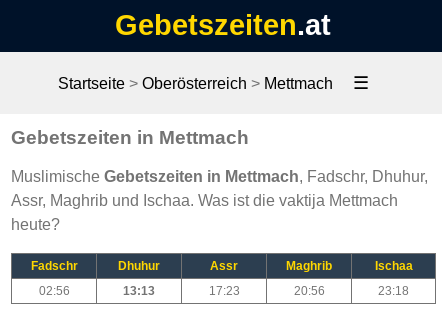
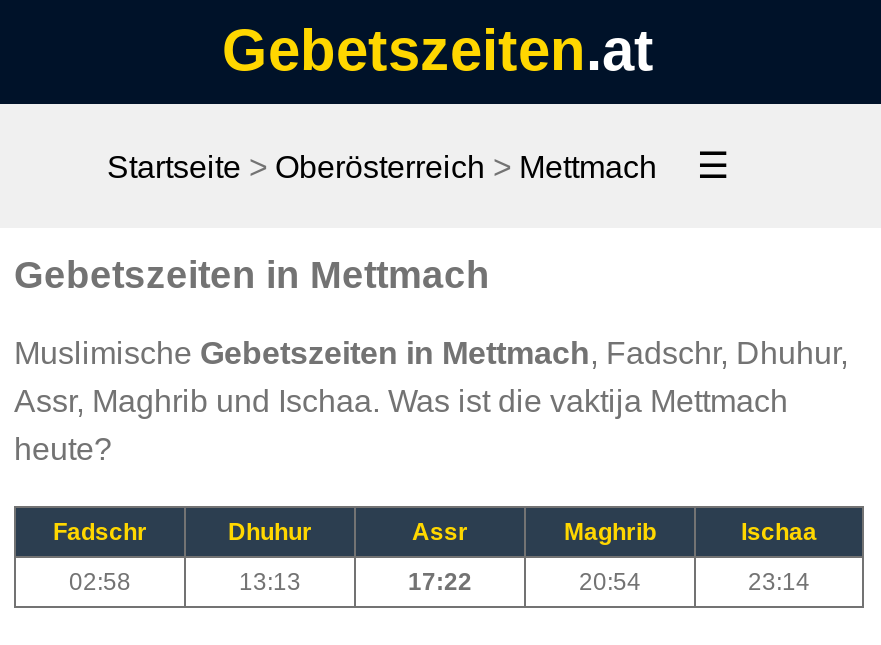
- 02:56
+ 02:58

- 17:23
+ 17:22

- 20:56
+ 20:54

- 23:18
+ 23:14
